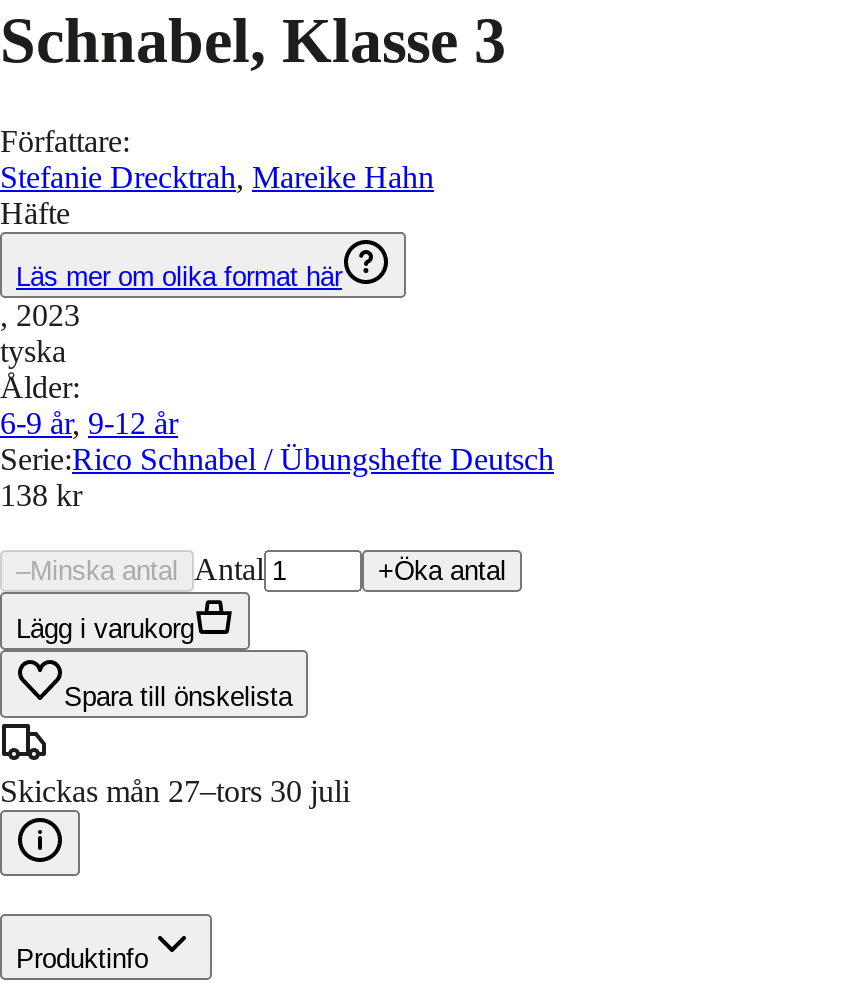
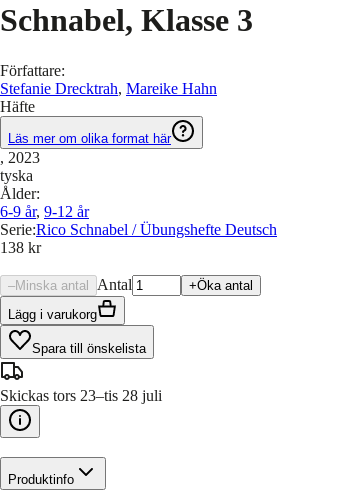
- Skickas mån 27–tors 30 juli
+ Skickas tors 23–tis 28 juli
